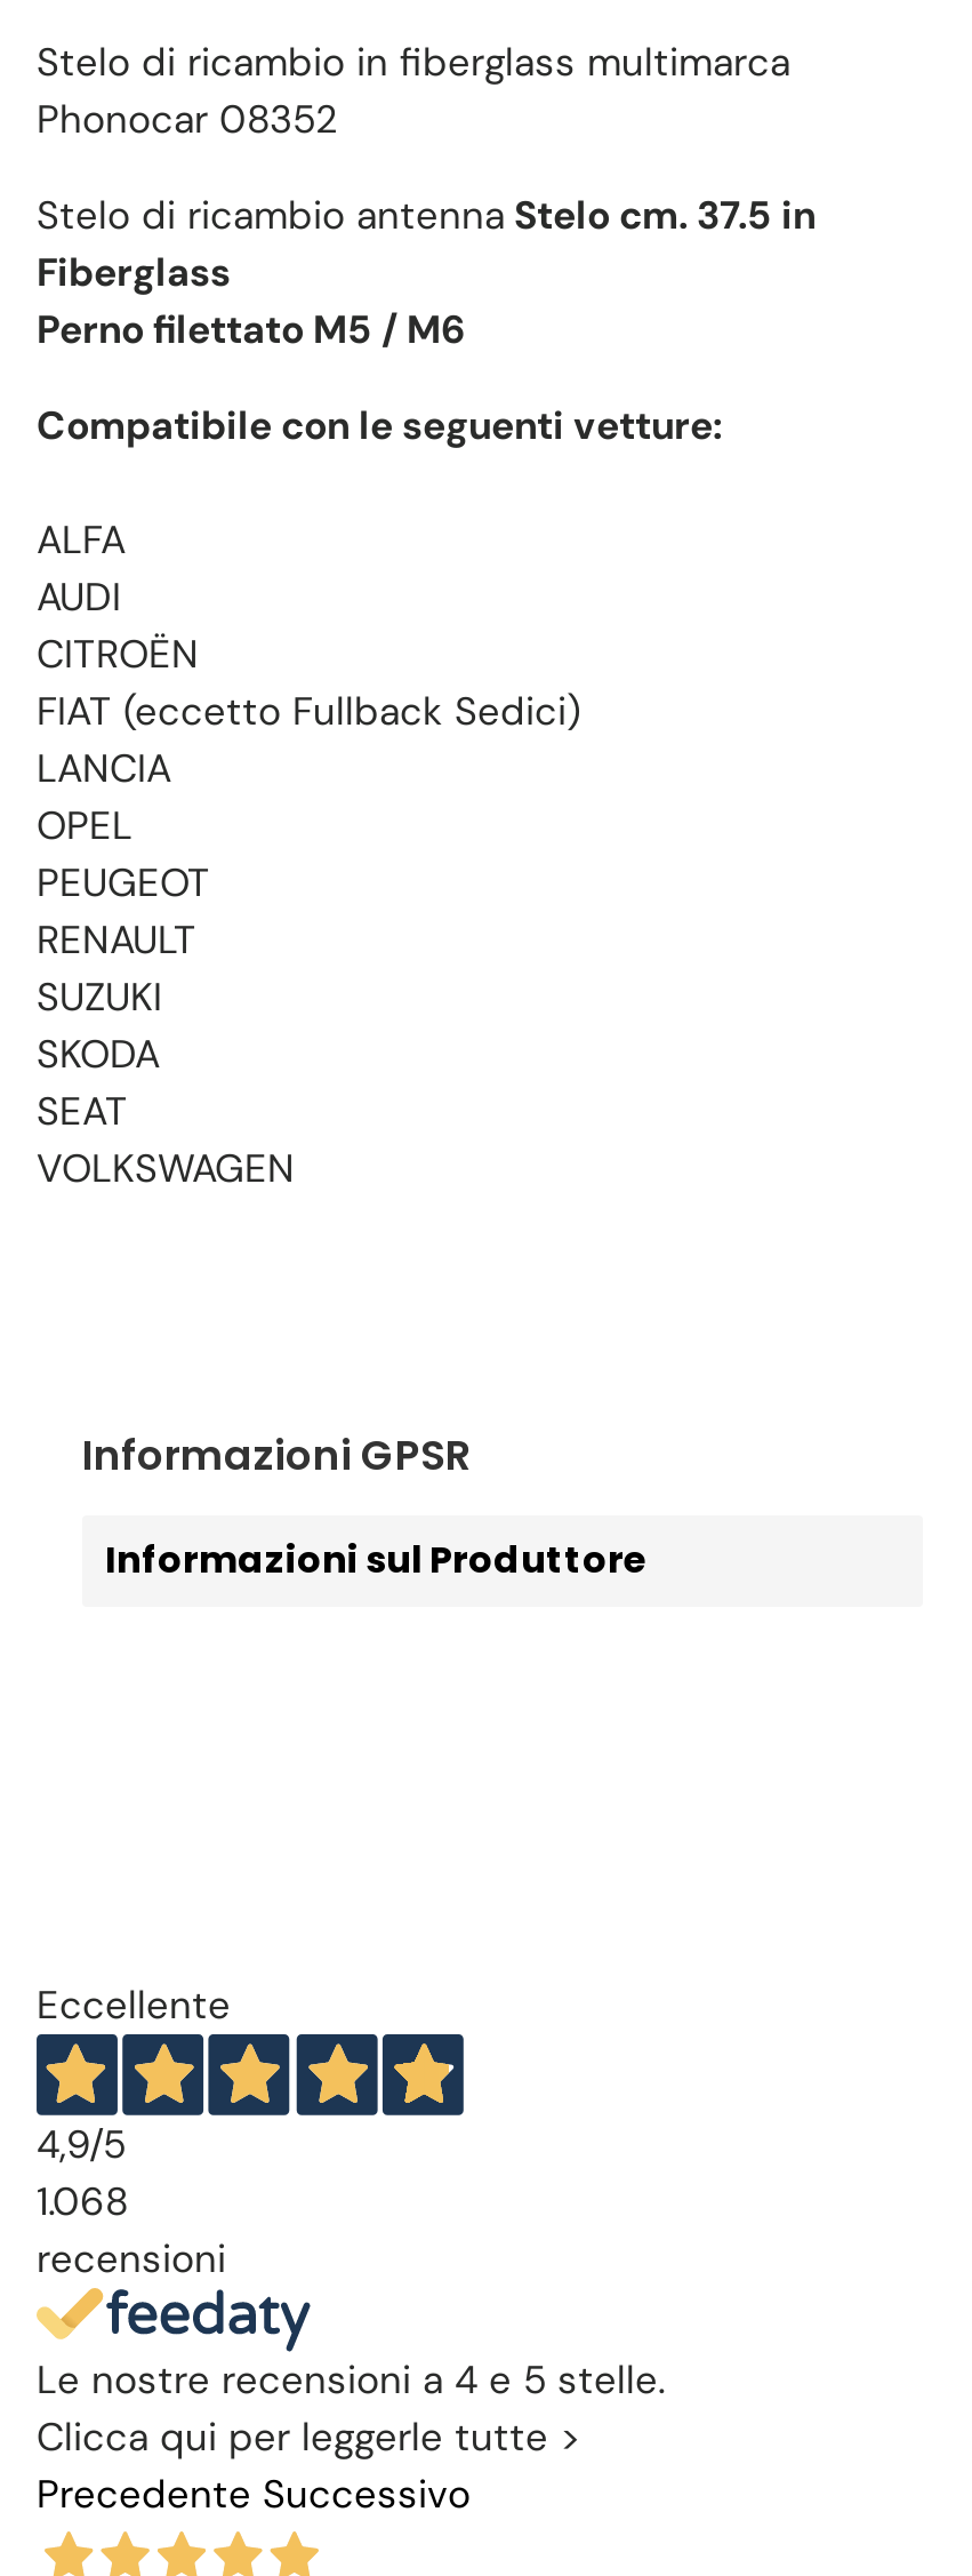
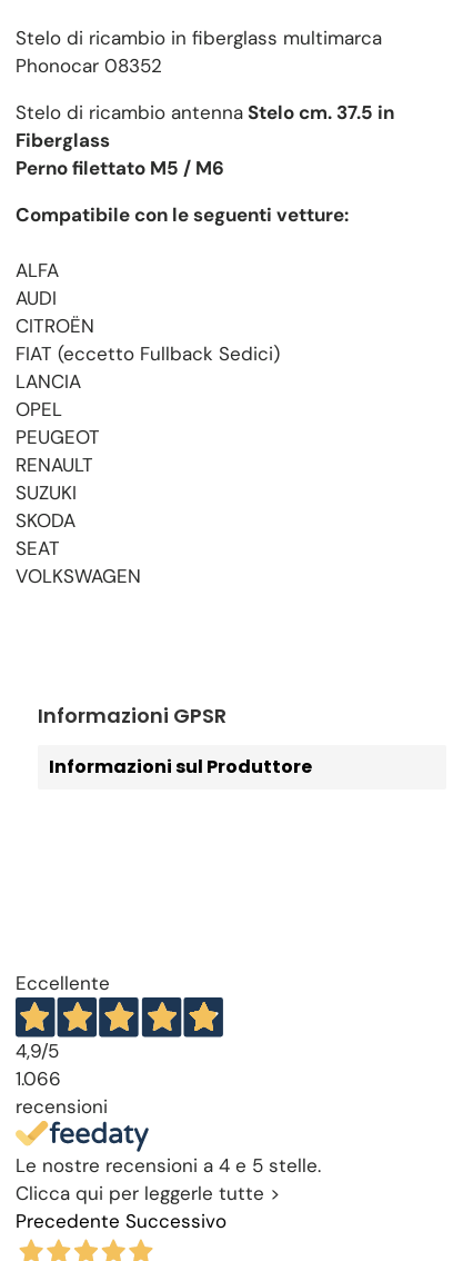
- 1.068
+ 1.066
